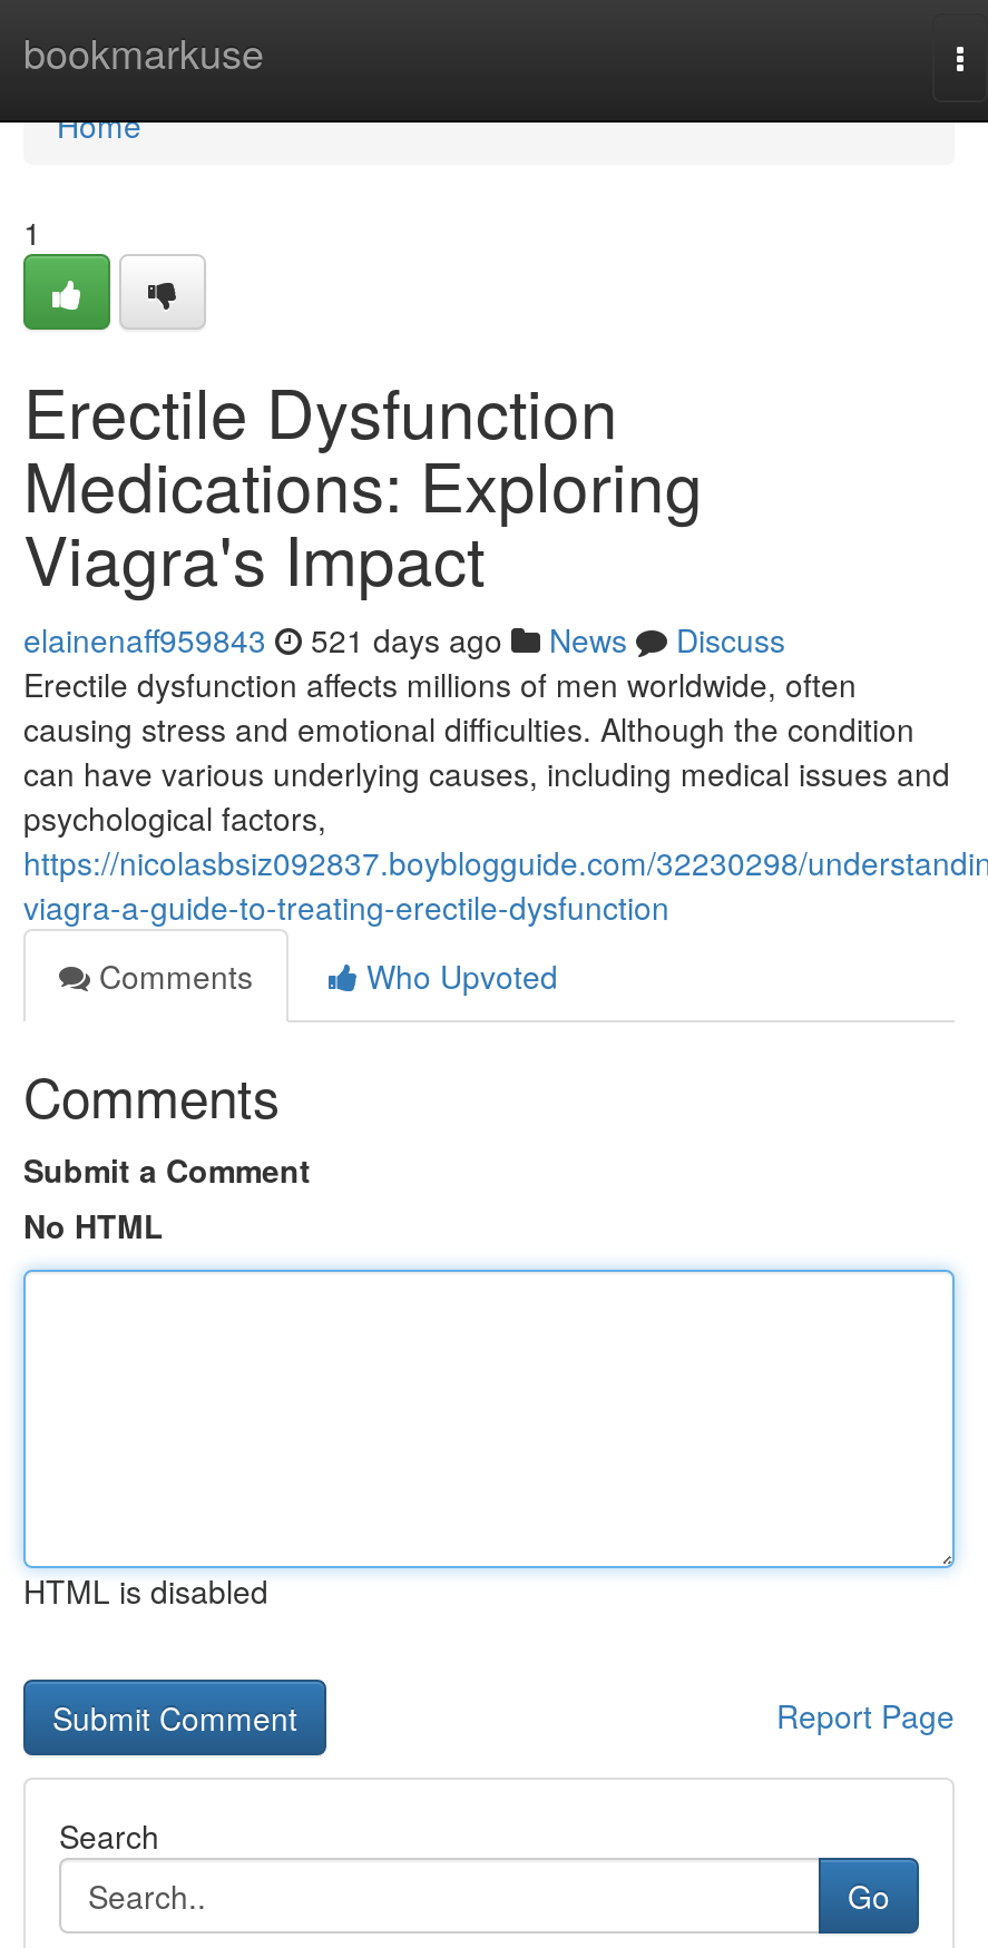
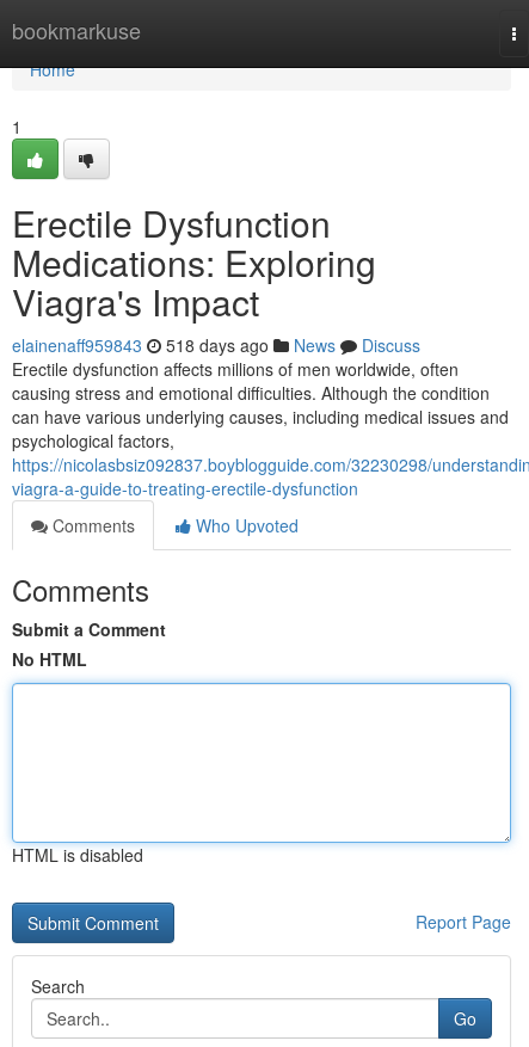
- elainenaff959843 521 days ago News Discuss
+ elainenaff959843 518 days ago News Discuss
